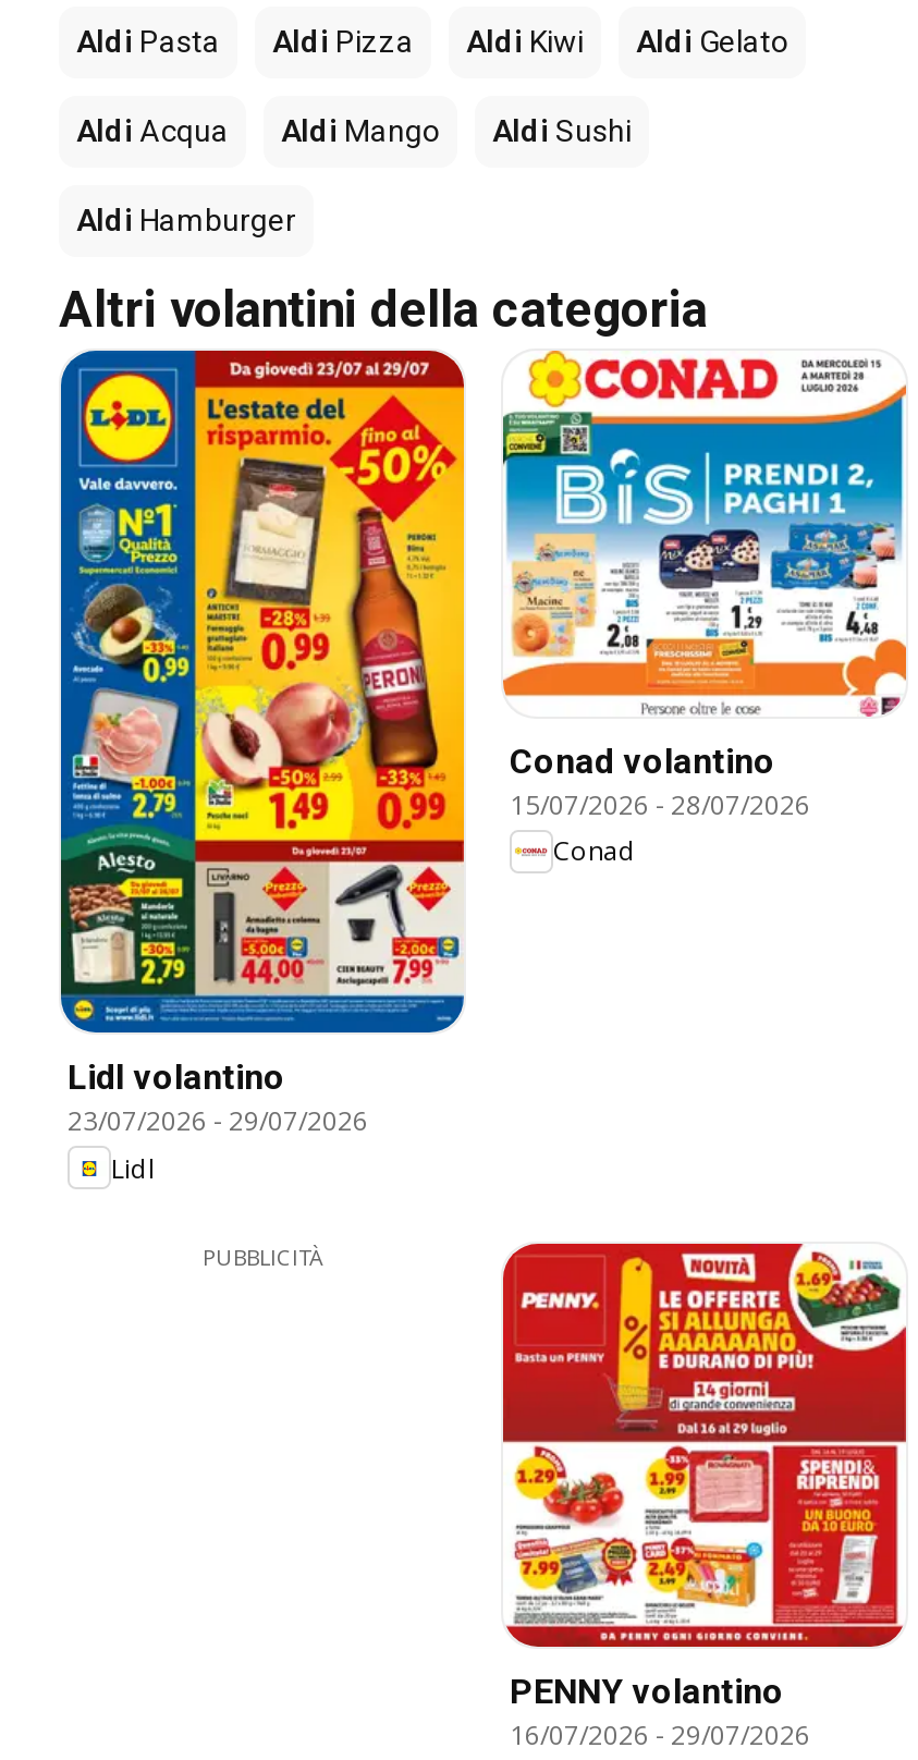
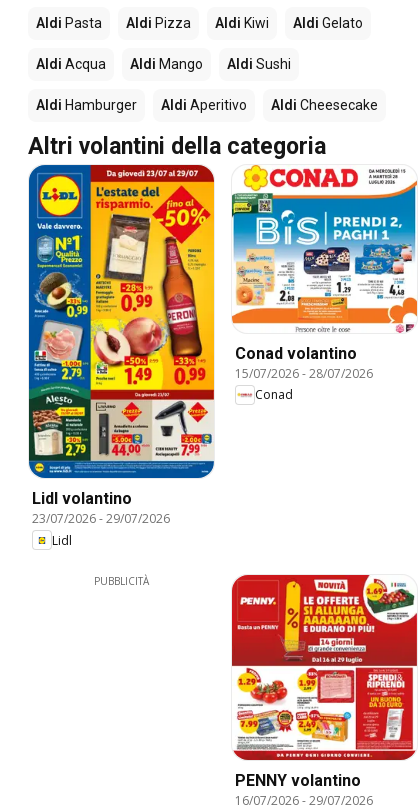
+ Aldi Aperitivo
+ Aldi Cheesecake
